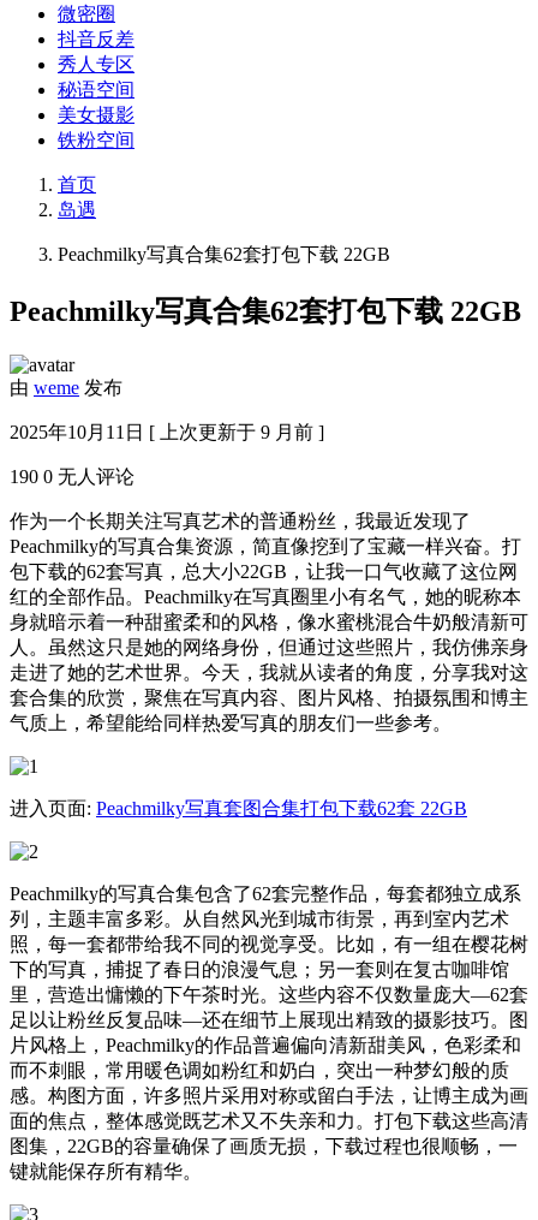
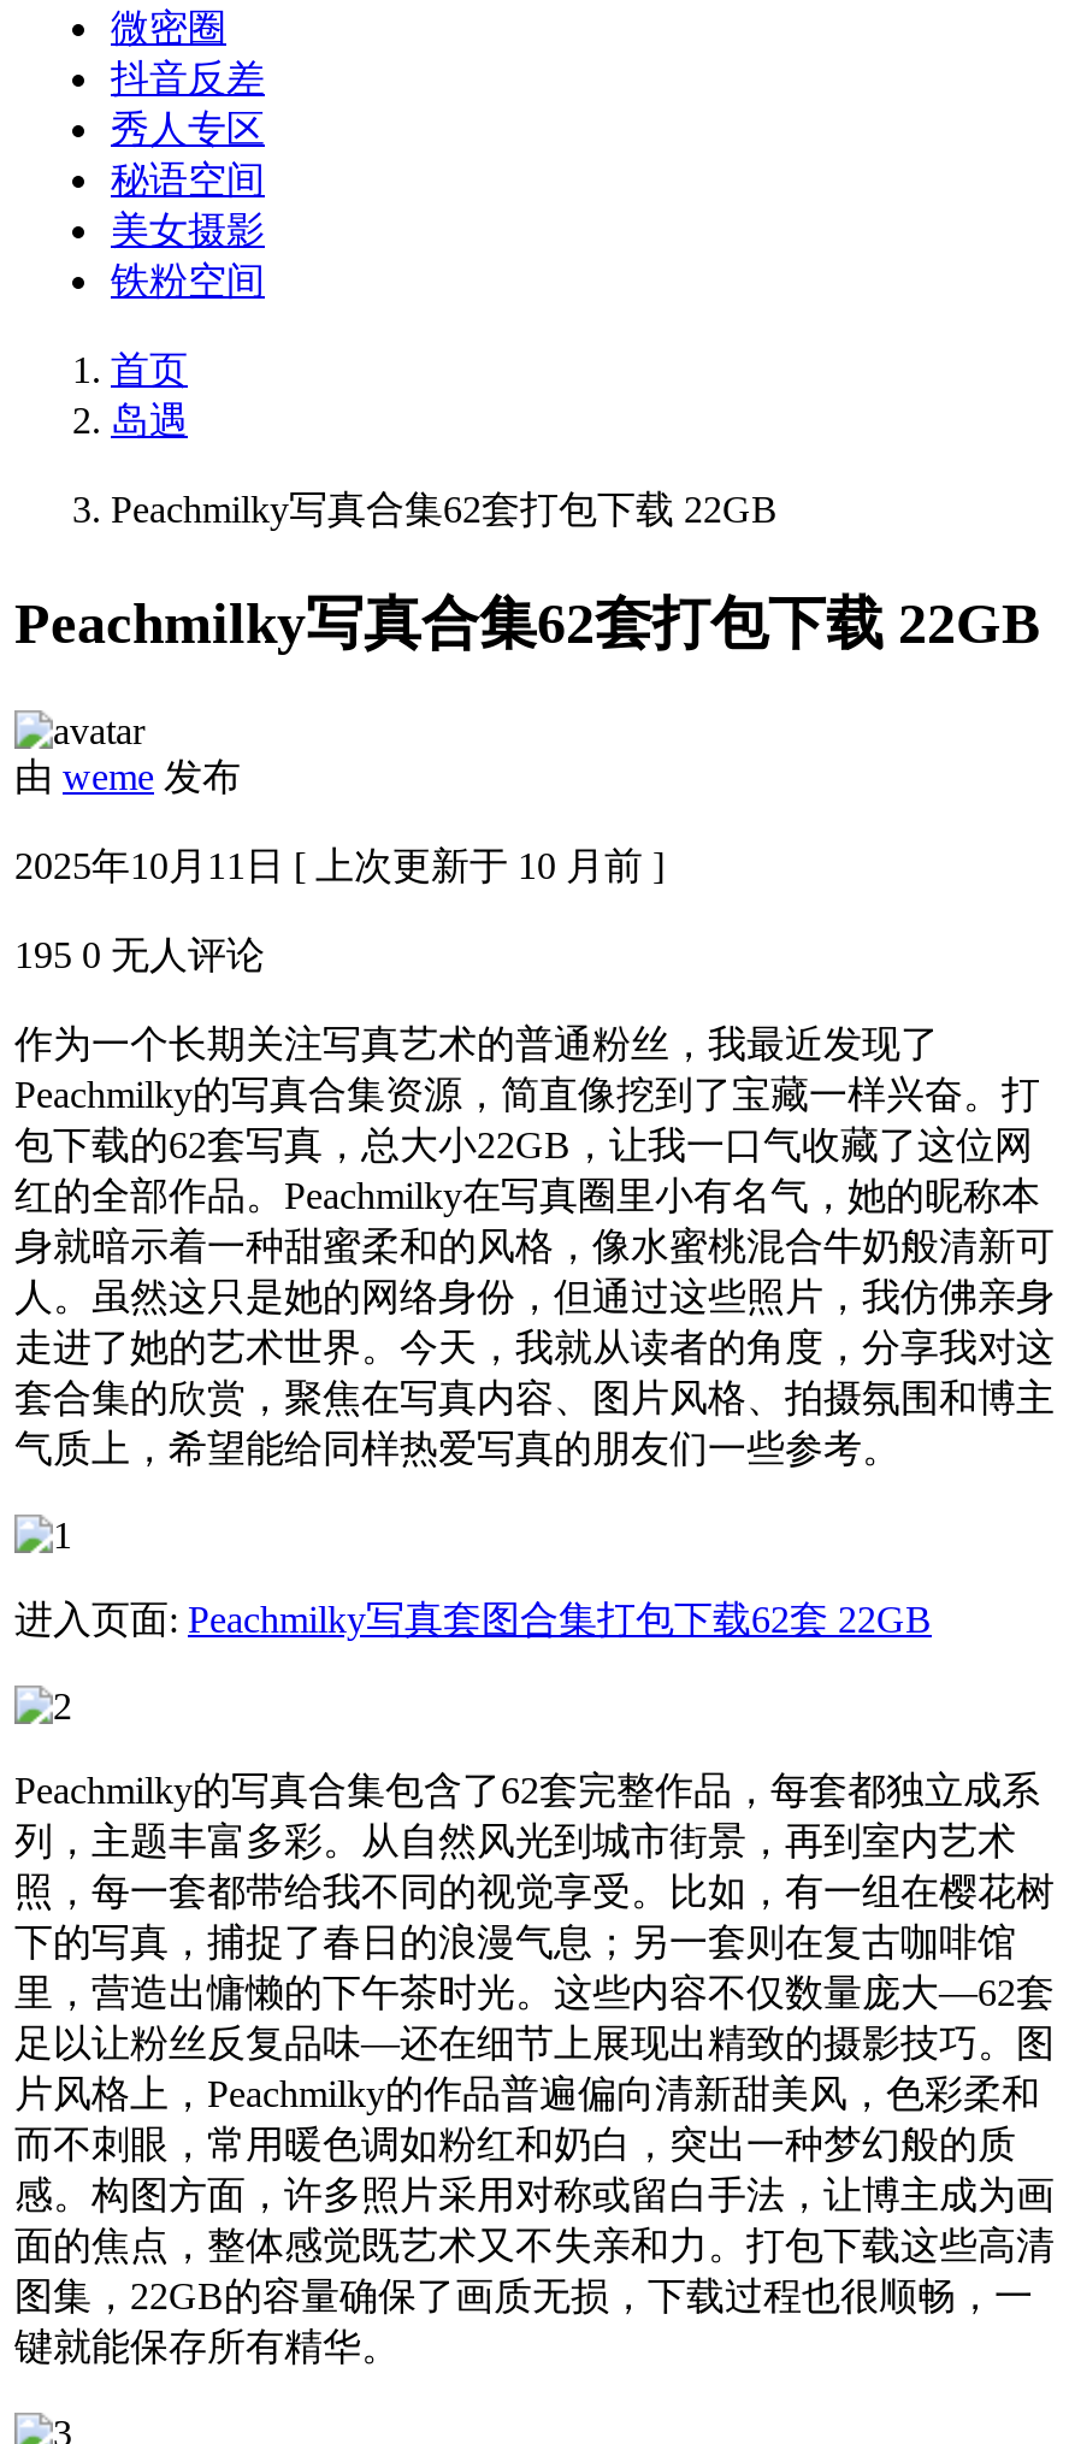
- 2025年10月11日 [ 上次更新于 9 月前 ]
+ 2025年10月11日 [ 上次更新于 10 月前 ]

- 190 0无人评论
+ 195 0无人评论
